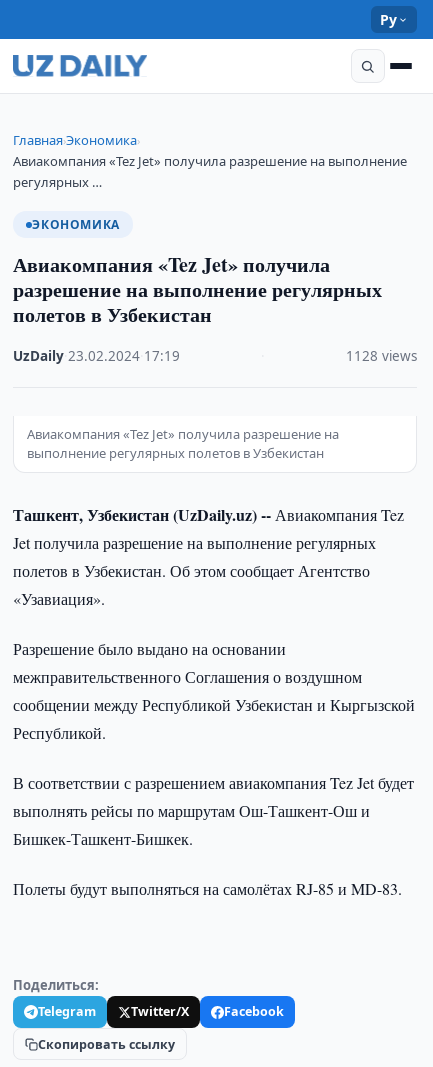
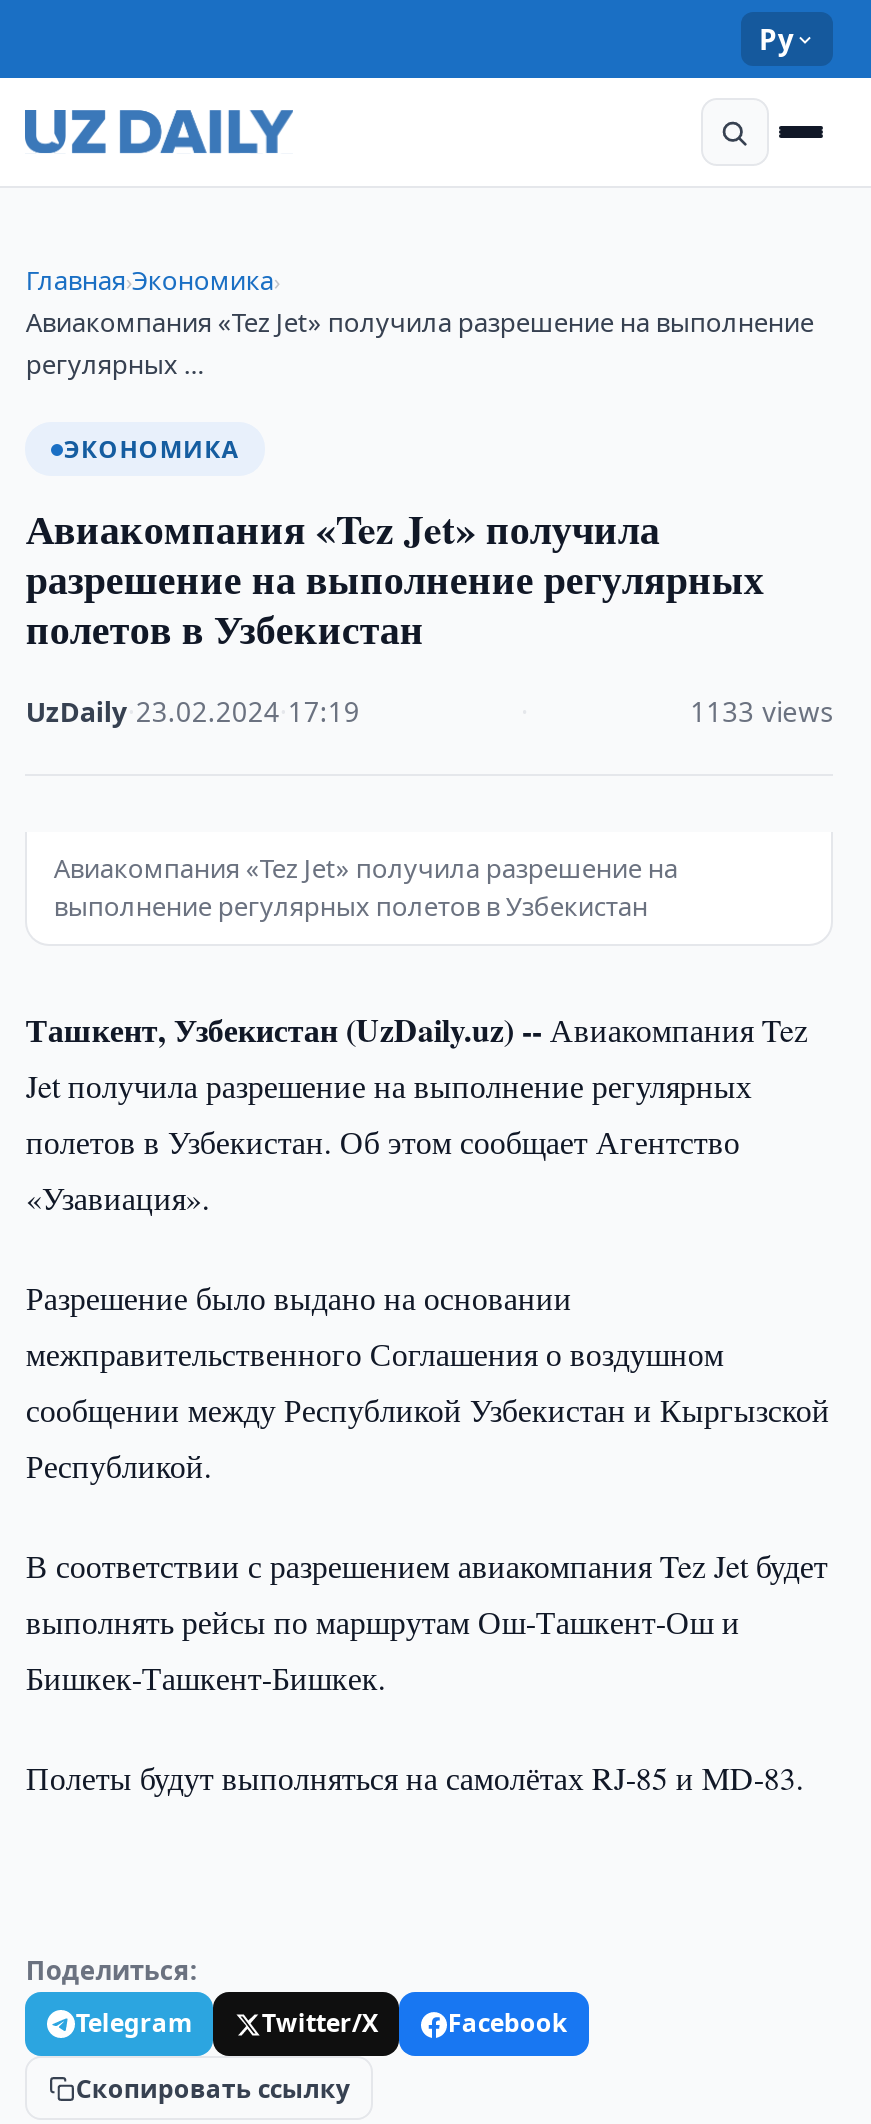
- 1128 views
+ 1133 views
